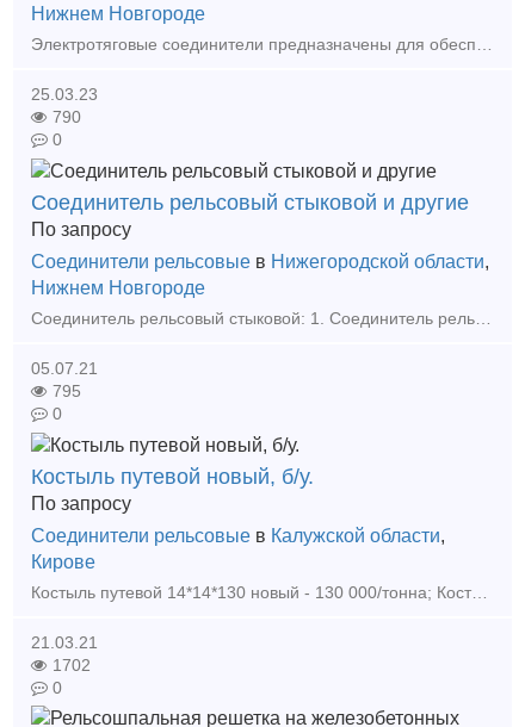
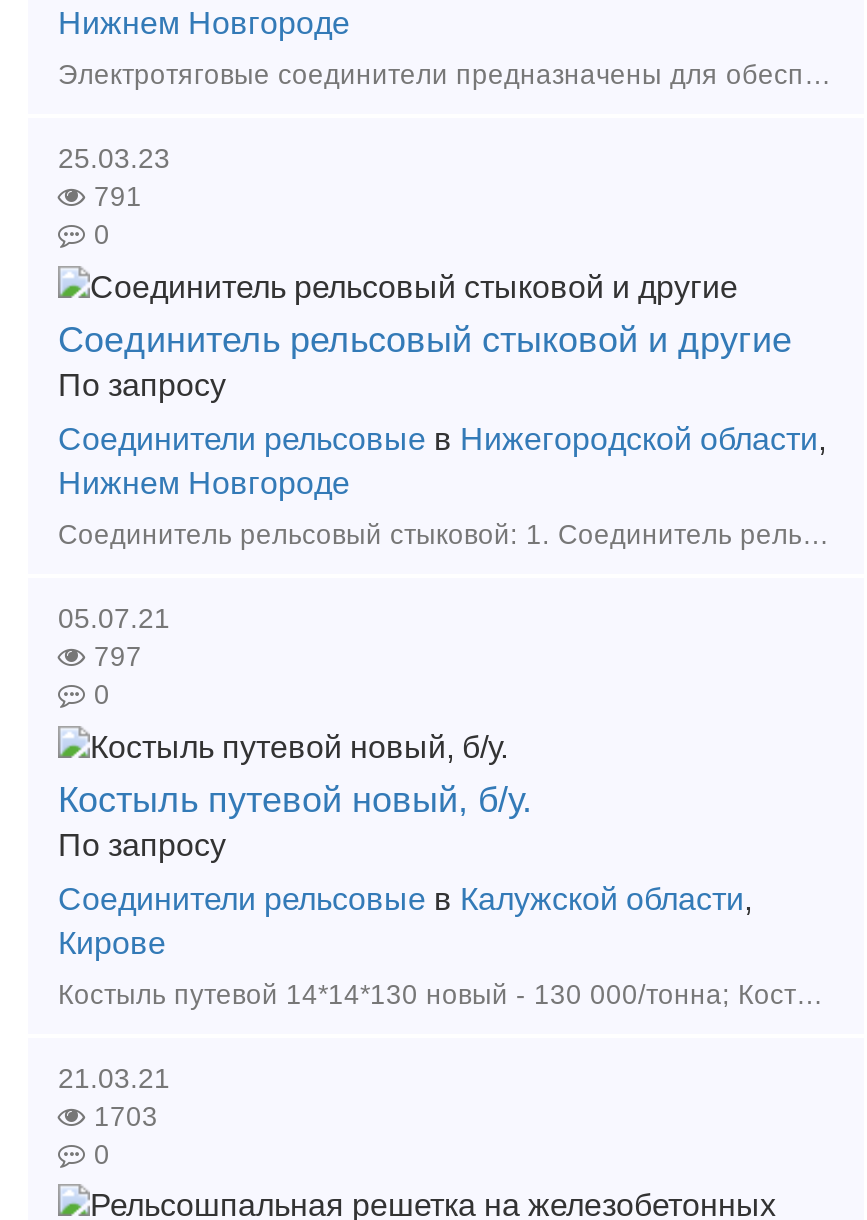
- 790
+ 791

- 795
+ 797

- 1702
+ 1703
